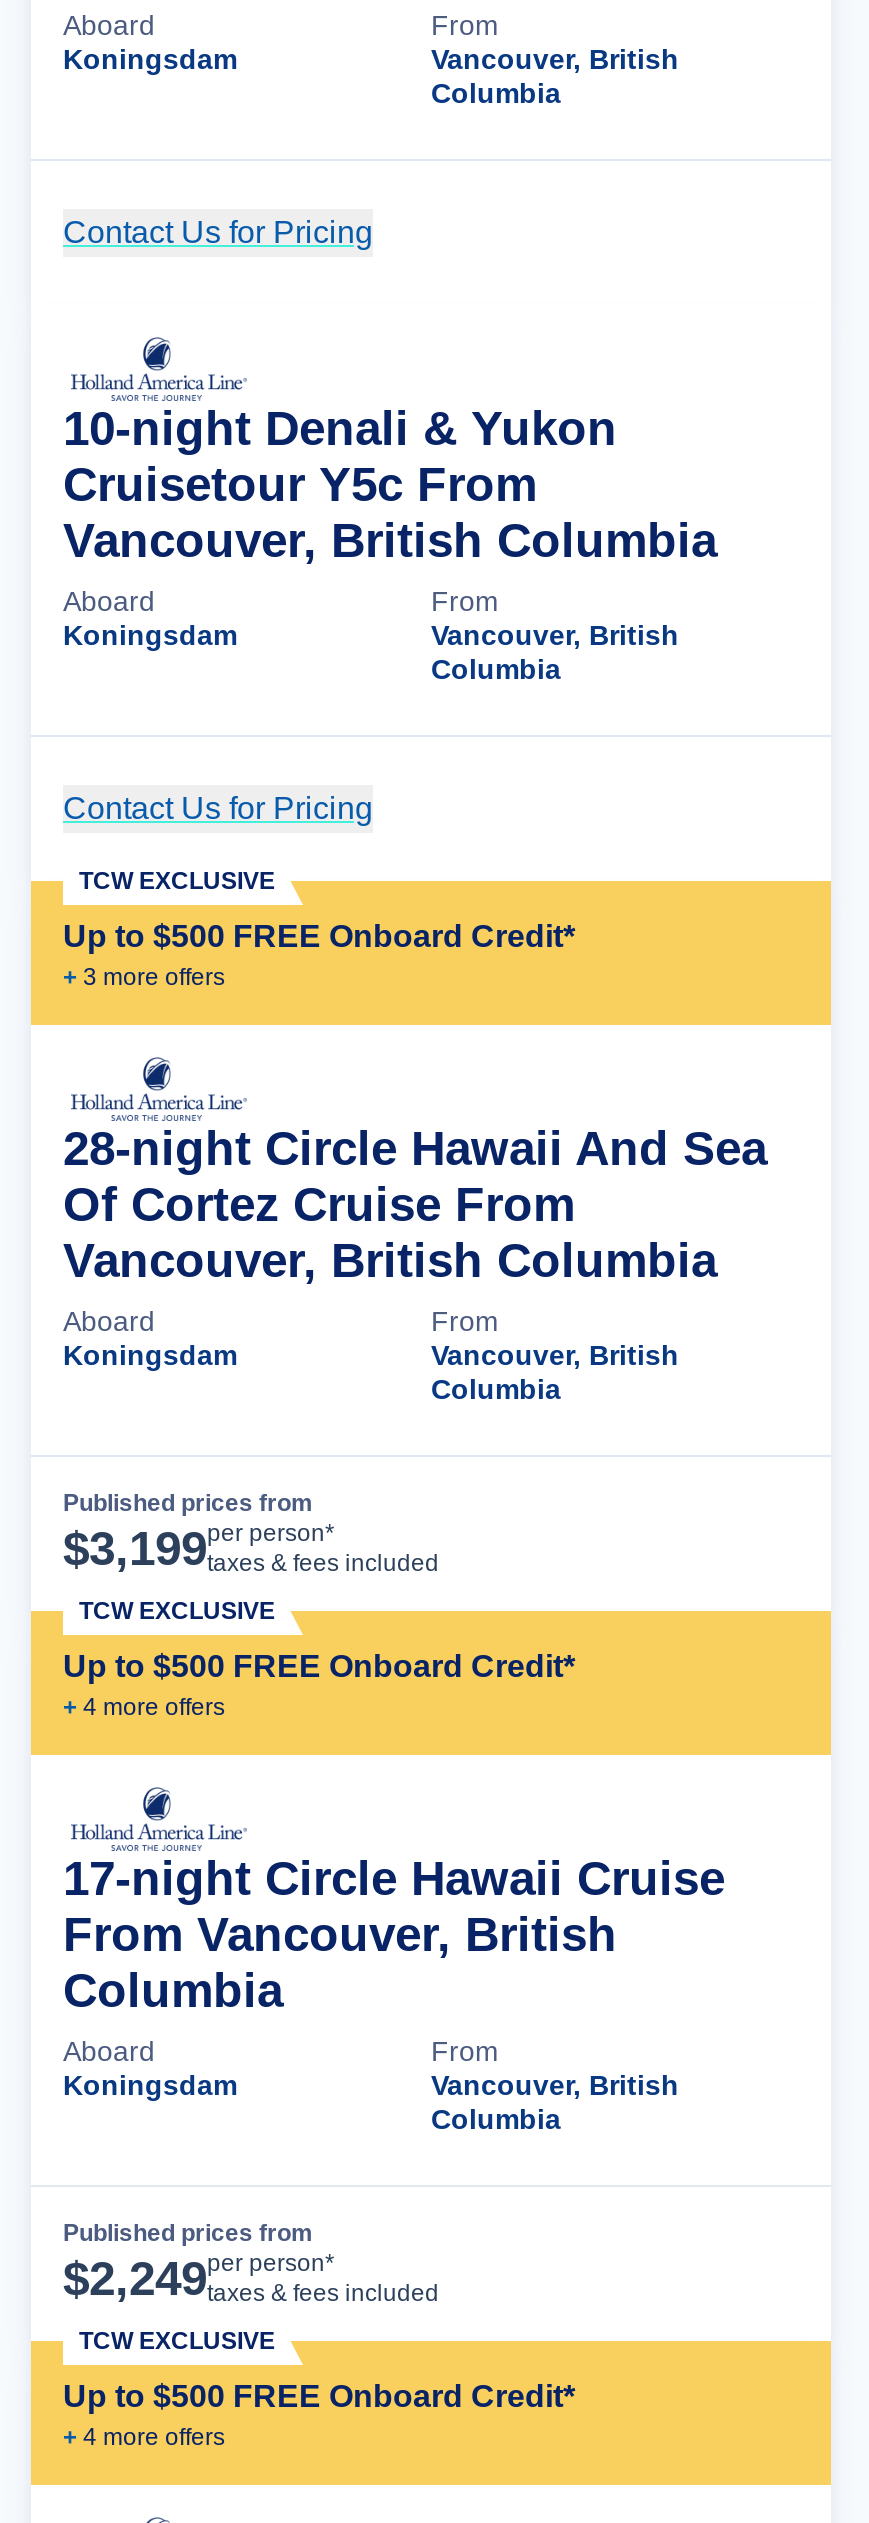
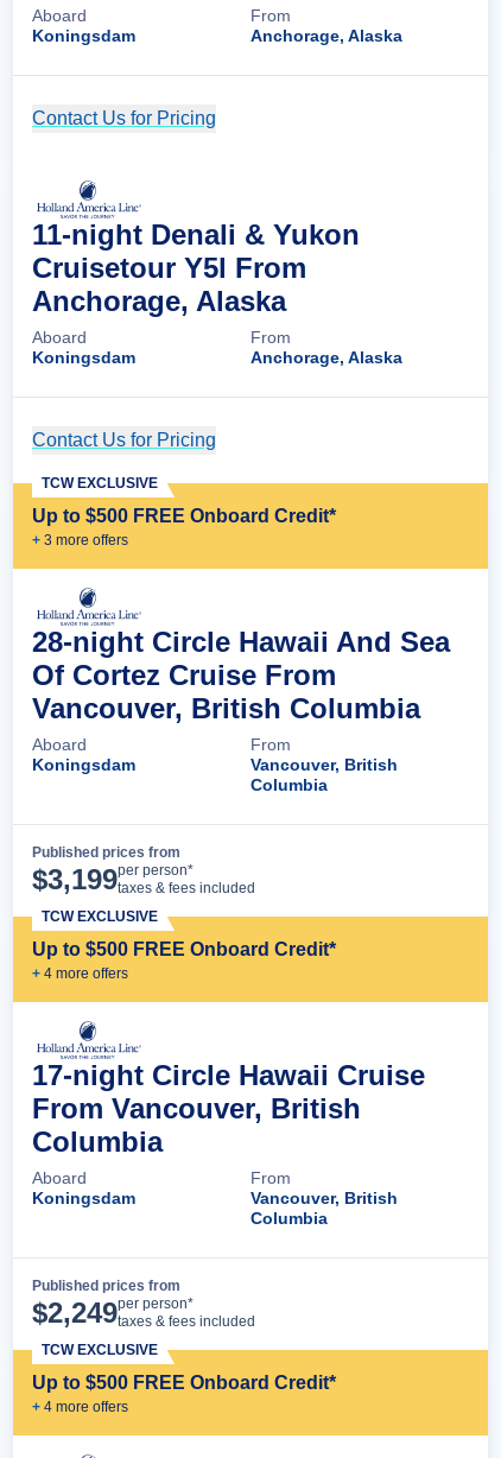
- Vancouver, British
- Columbia
+ Anchorage, Alaska

- 10-night Denali & Yukon
- Cruisetour Y5c From
- Vancouver, British Columbia
+ 11-night Denali & Yukon
+ Cruisetour Y5l From
+ Anchorage, Alaska

- Vancouver, British
- Columbia
+ Anchorage, Alaska
